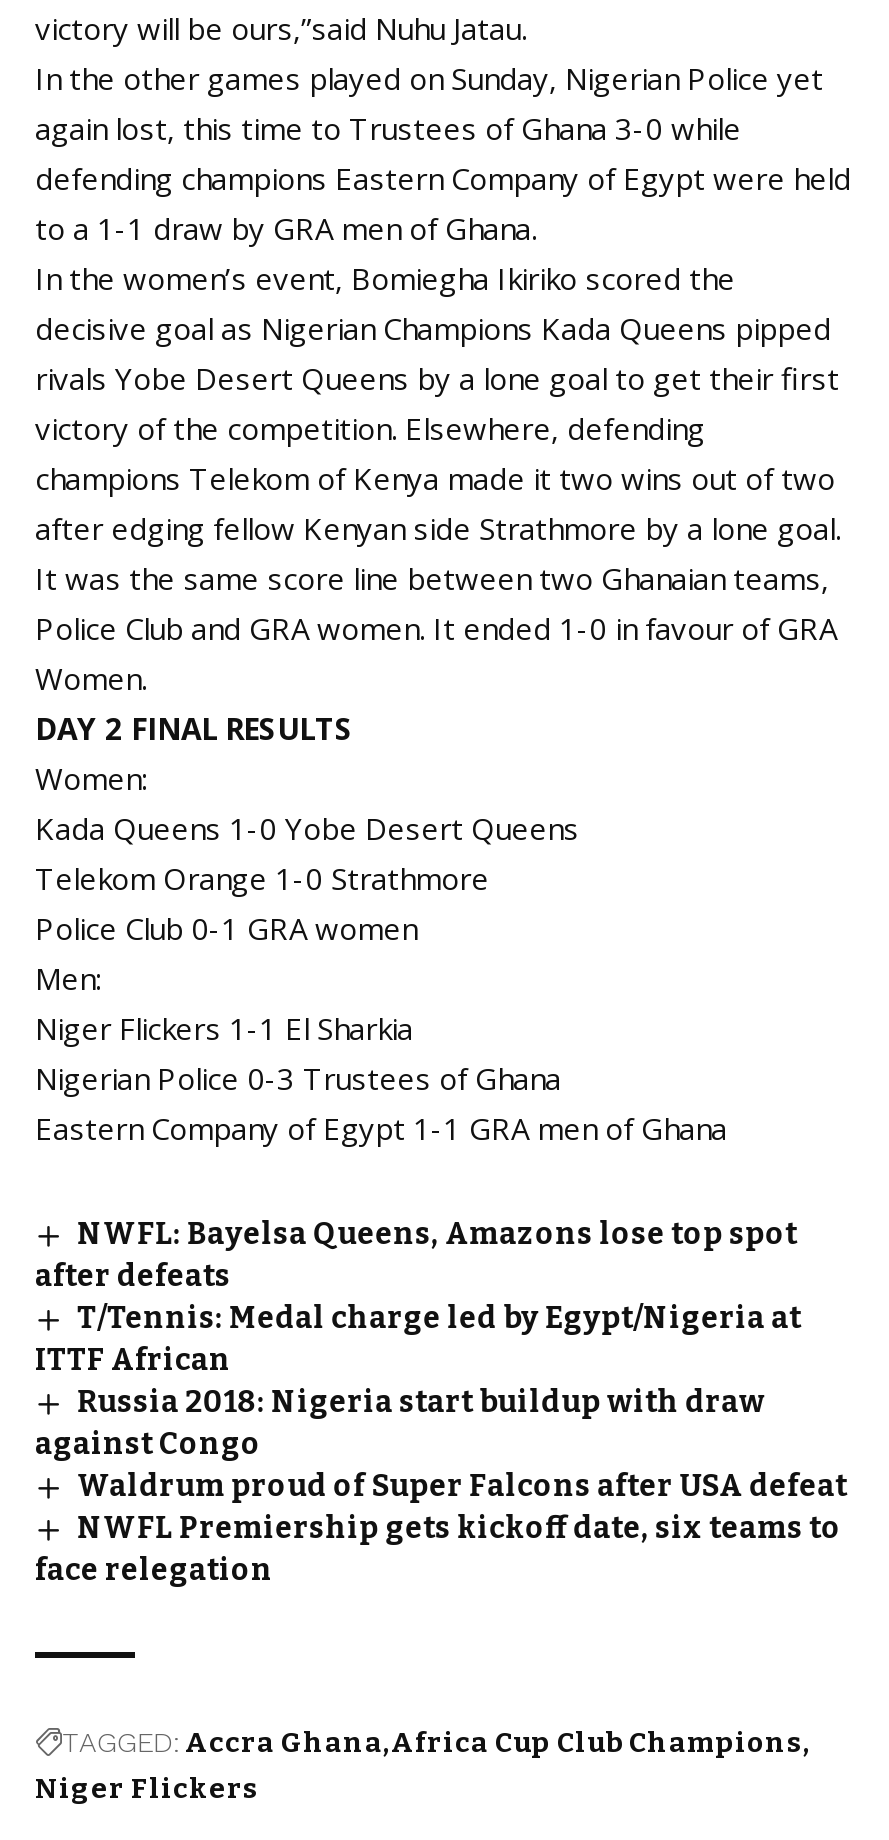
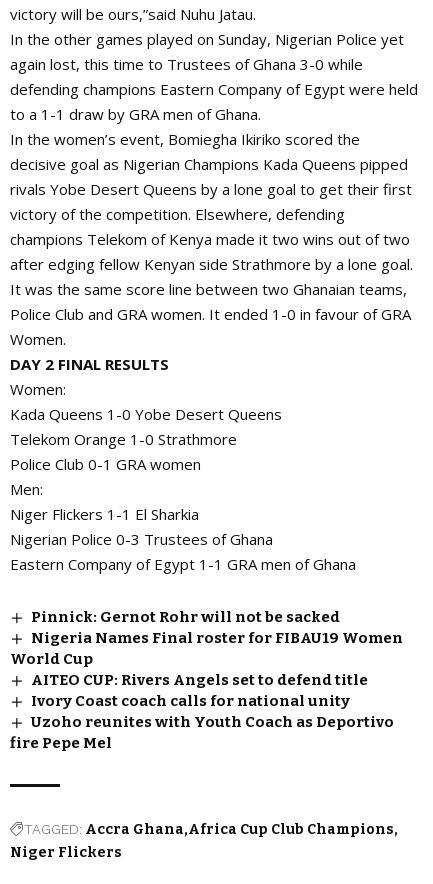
- NWFL: Bayelsa Queens, Amazons lose top spot
- after defeats
- T/Tennis: Medal charge led by Egypt/Nigeria at
- ITTF African
- Russia 2018: Nigeria start buildup with draw
- against Congo
- Waldrum proud of Super Falcons after USA defeat
- NWFL Premiership gets kickoff date, six teams to
- face relegation
+ Pinnick: Gernot Rohr will not be sacked
+ Nigeria Names Final roster for FIBAU19 Women
+ World Cup
+ AITEO CUP: Rivers Angels set to defend title
+ Ivory Coast coach calls for national unity
+ Uzoho reunites with Youth Coach as Deportivo
+ fire Pepe Mel
